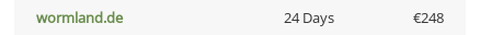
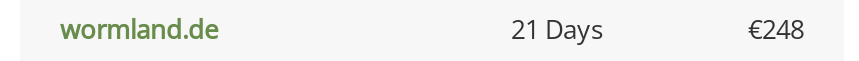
- 24 Days
+ 21 Days
